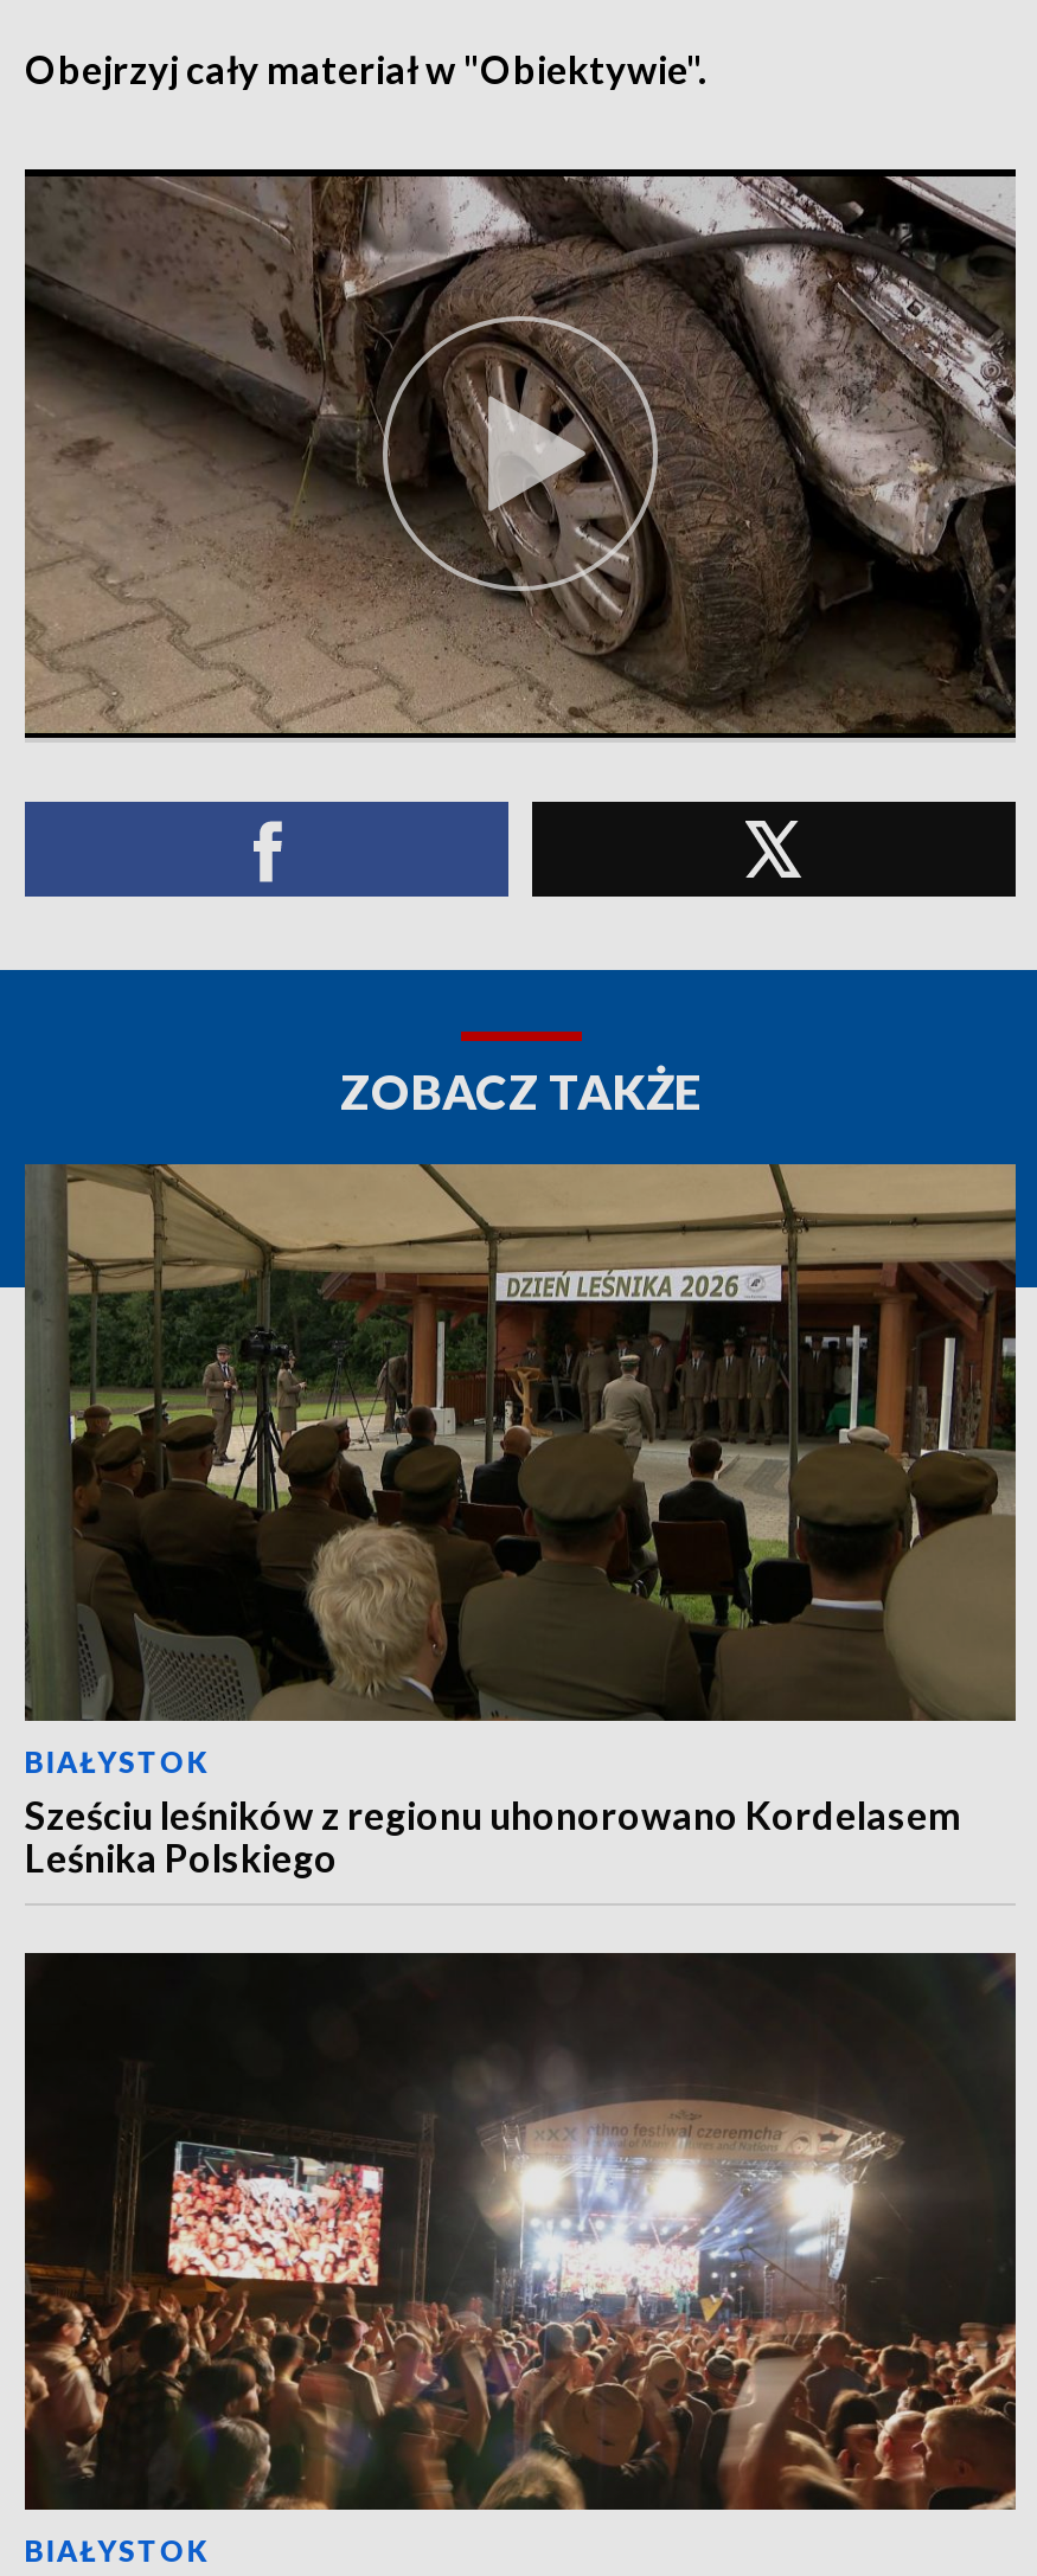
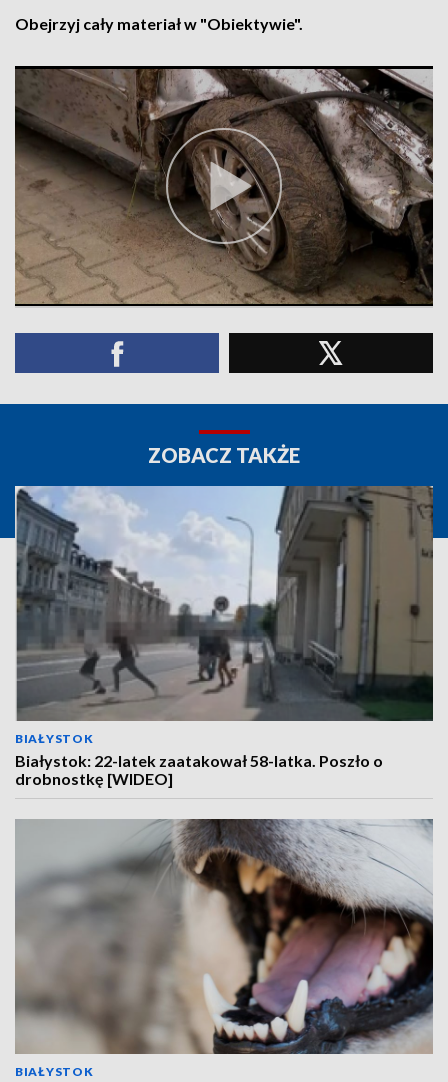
- [image]
- Sześciu leśników z regionu uhonorowano Kordelasem
- Leśnika Polskiego
+ [image]
+ Białystok: 22-latek zaatakował 58-latka. Poszło o
+ drobnostkę [WIDEO]

- [image]
+ [image]
